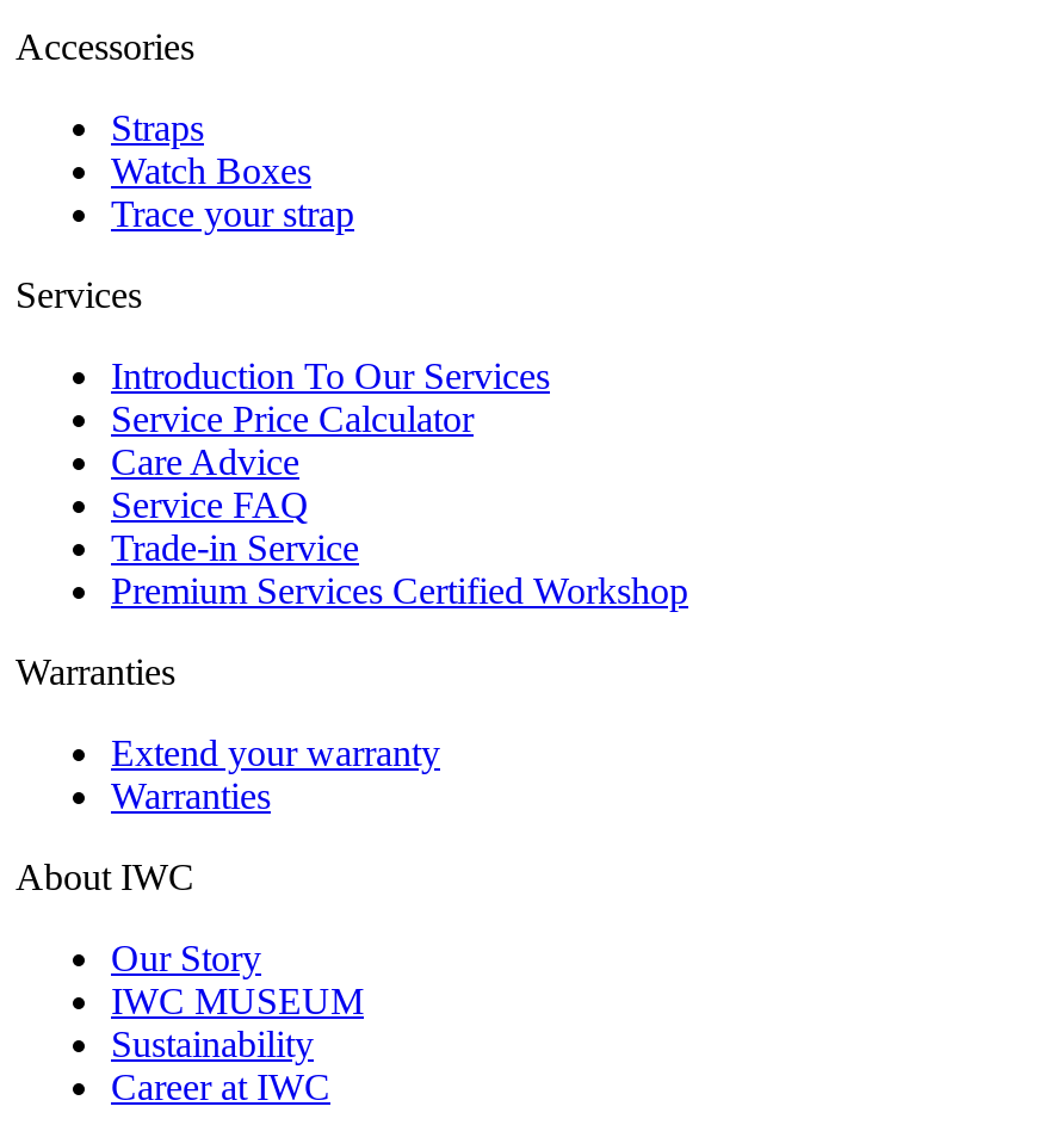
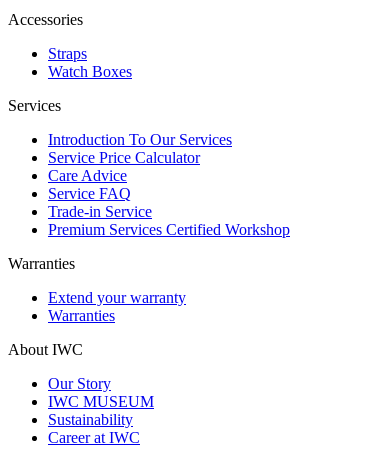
- Trace your strap
